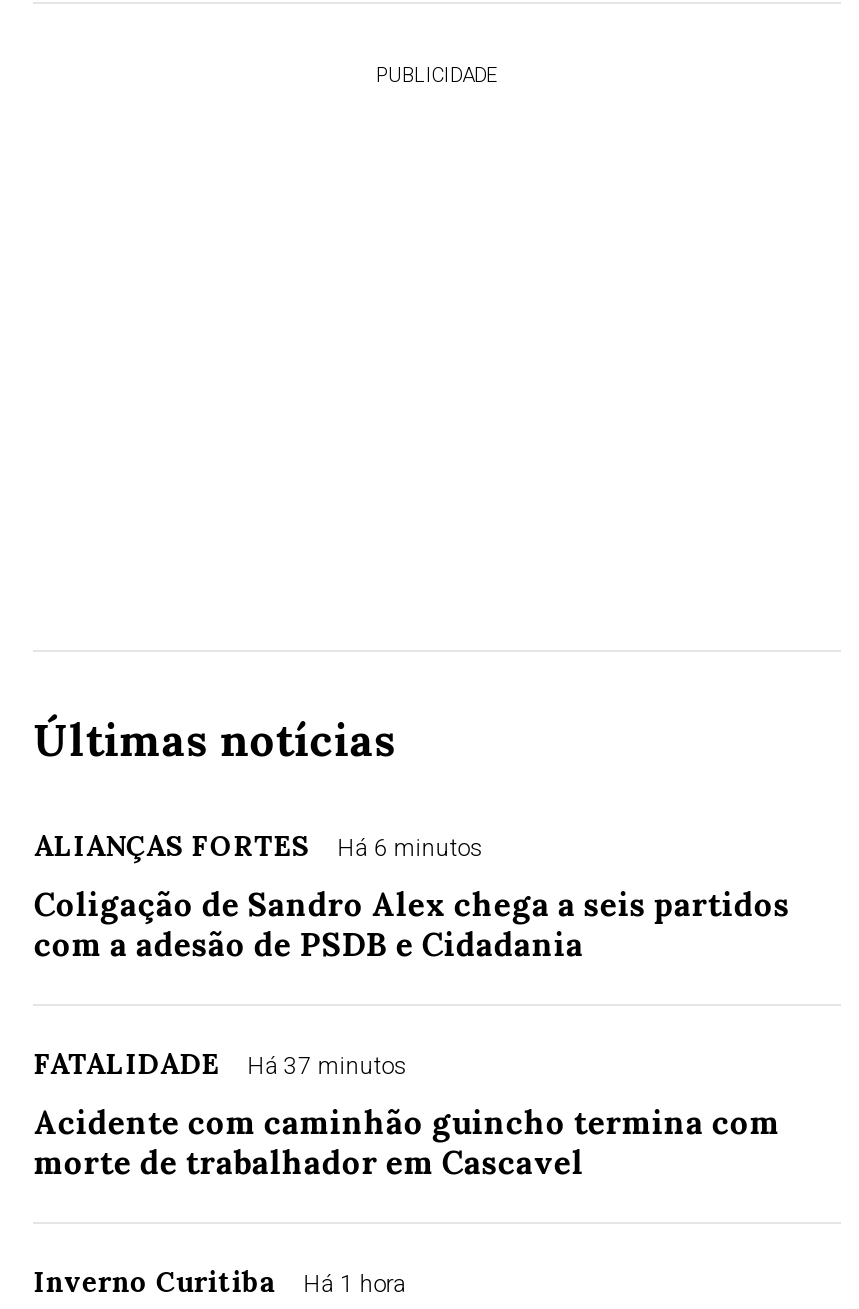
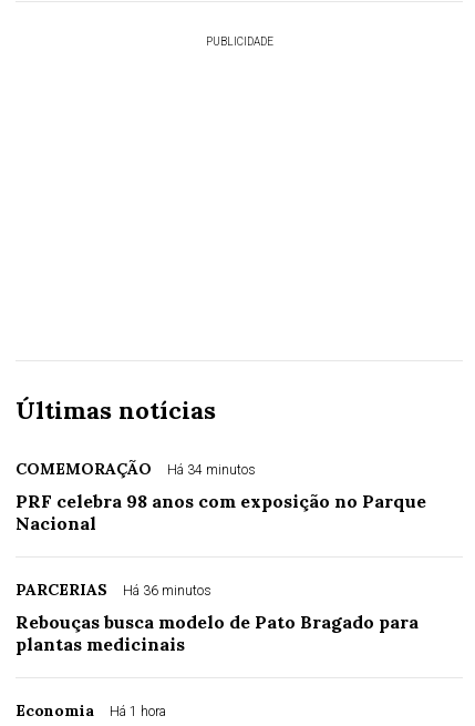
- ALIANÇAS FORTES
- Há 6 minutos
+ COMEMORAÇÃO
+ Há 34 minutos

- Coligação de Sandro Alex chega a seis partidos
- com a adesão de PSDB e Cidadania
+ PRF celebra 98 anos com exposição no Parque
+ Nacional

- FATALIDADE
- Há 37 minutos
+ PARCERIAS
+ Há 36 minutos

- Acidente com caminhão guincho termina com
- morte de trabalhador em Cascavel
+ Rebouças busca modelo de Pato Bragado para
+ plantas medicinais

- Inverno Curitiba
+ Economia
